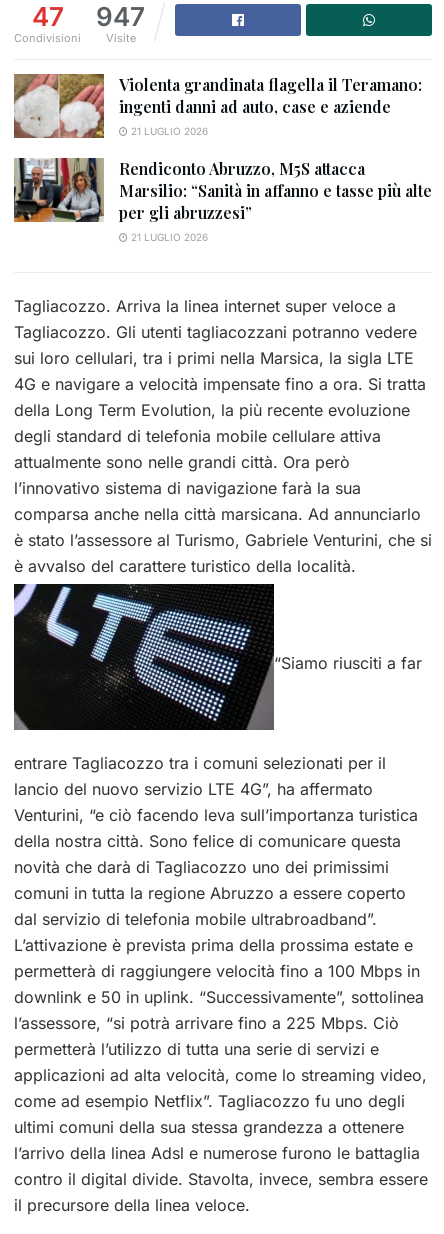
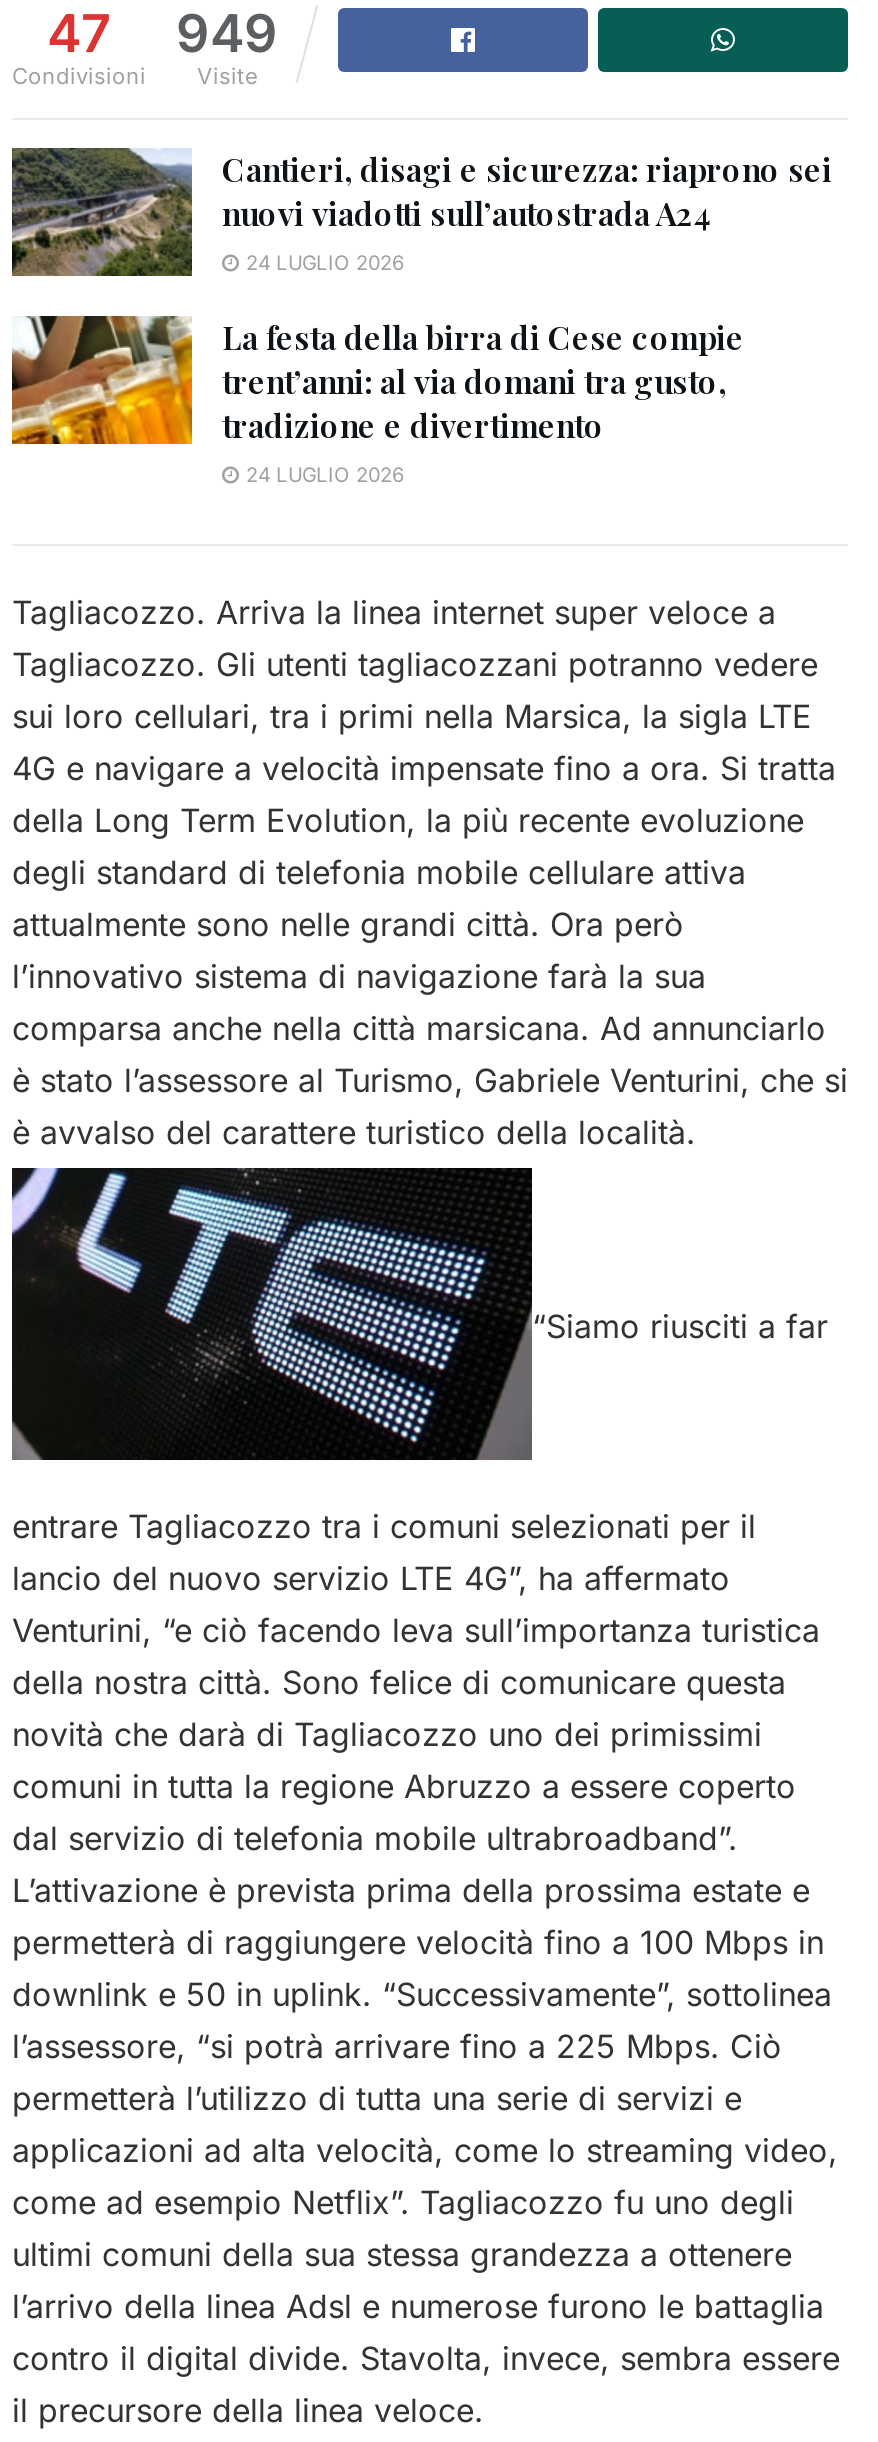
- 47 947
+ 47 949

- [image]
- Violenta grandinata flagella il Teramano:
- ingenti danni ad auto, case e aziende
- 21 LUGLIO 2026
+ [image]
+ Cantieri, disagi e sicurezza: riaprono sei
+ nuovi viadotti sull’autostrada A24
+ 24 LUGLIO 2026

- [image]
- Rendiconto Abruzzo, M5S attacca
- Marsilio: “Sanità in affanno e tasse più alte
- per gli abruzzesi”
- 21 LUGLIO 2026
+ [image]
+ La festa della birra di Cese compie
+ trent’anni: al via domani tra gusto,
+ tradizione e divertimento
+ 24 LUGLIO 2026
